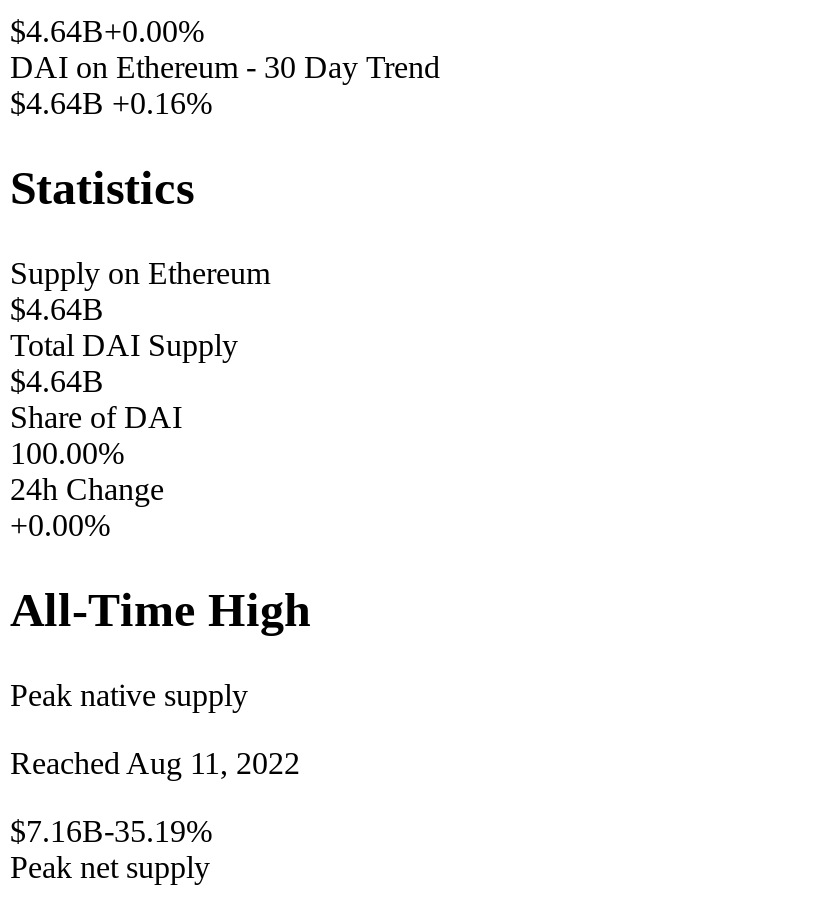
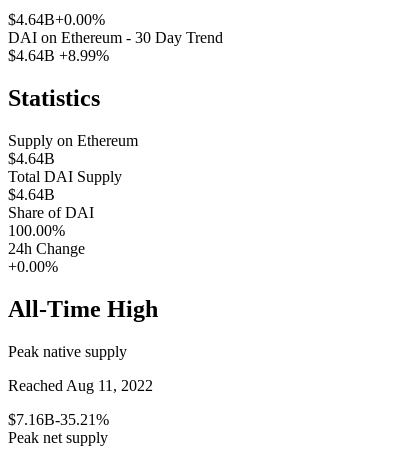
- $4.64B +0.16%
+ $4.64B +8.99%

- $7.16B-35.19%
+ $7.16B-35.21%
